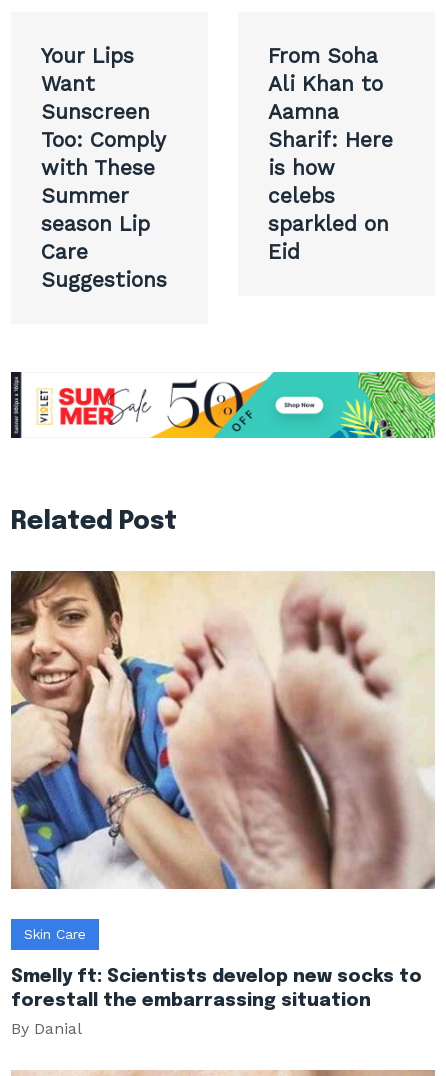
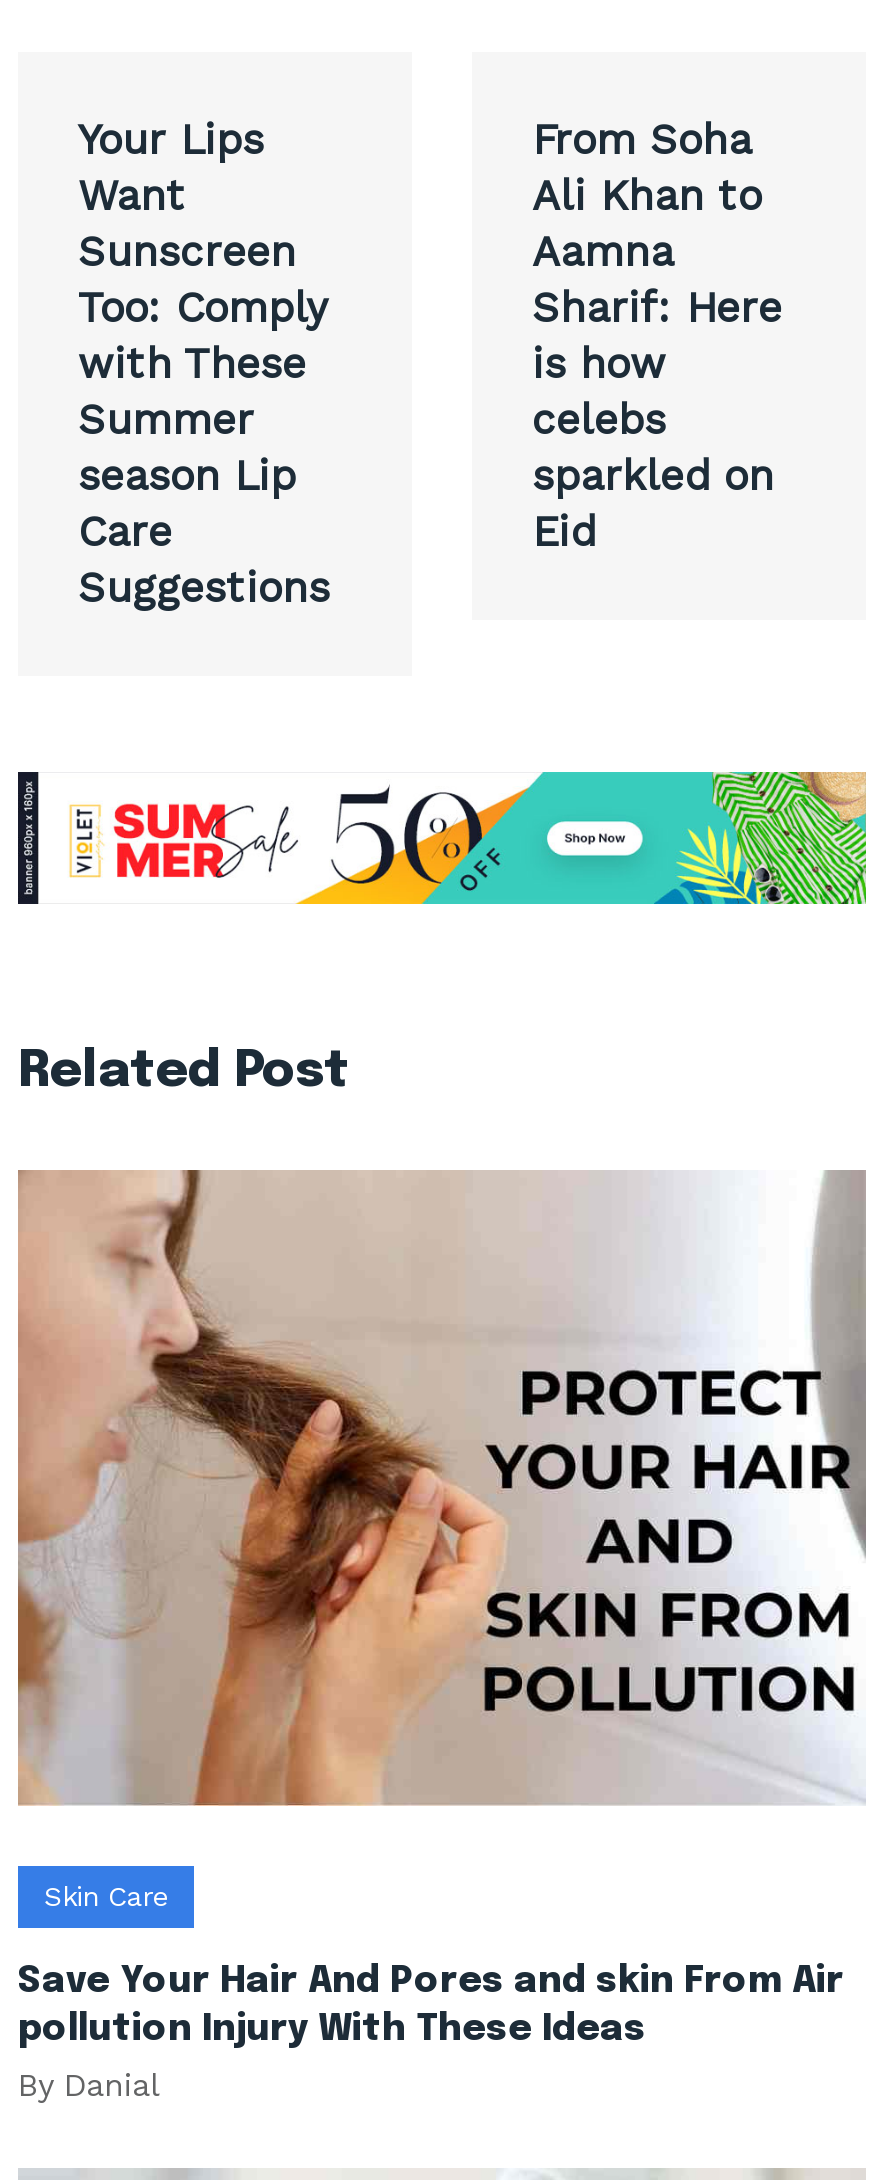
- [image]
+ [image]

- Smelly ft: Scientists develop new socks to
- forestall the embarrassing situation
+ Save Your Hair And Pores and skin From Air
+ pollution Injury With These Ideas
